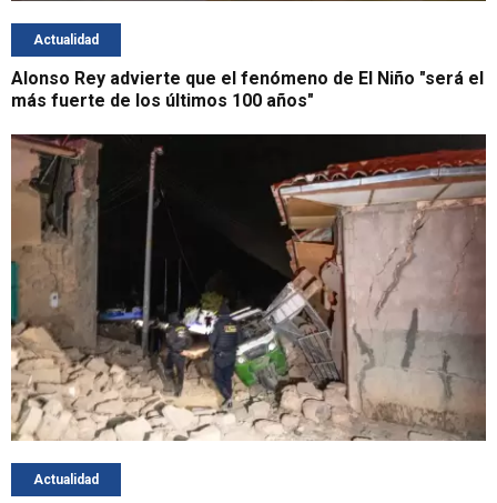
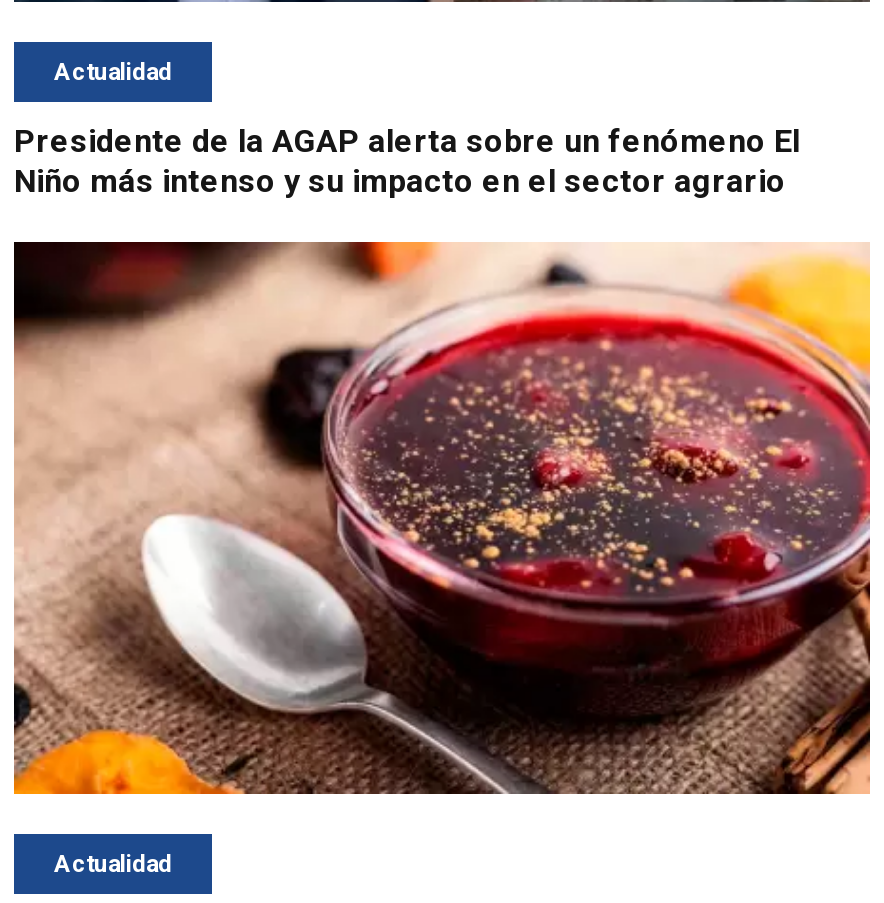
- Alonso Rey advierte que el fenómeno de El Niño "será el
- más fuerte de los últimos 100 años"
+ Presidente de la AGAP alerta sobre un fenómeno El
+ Niño más intenso y su impacto en el sector agrario

- [image]
+ [image]
